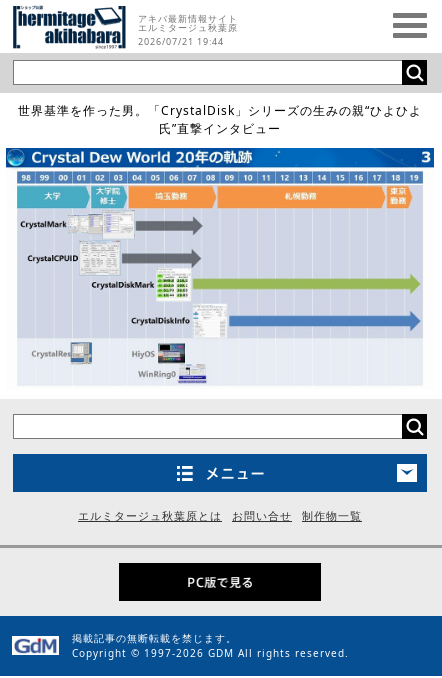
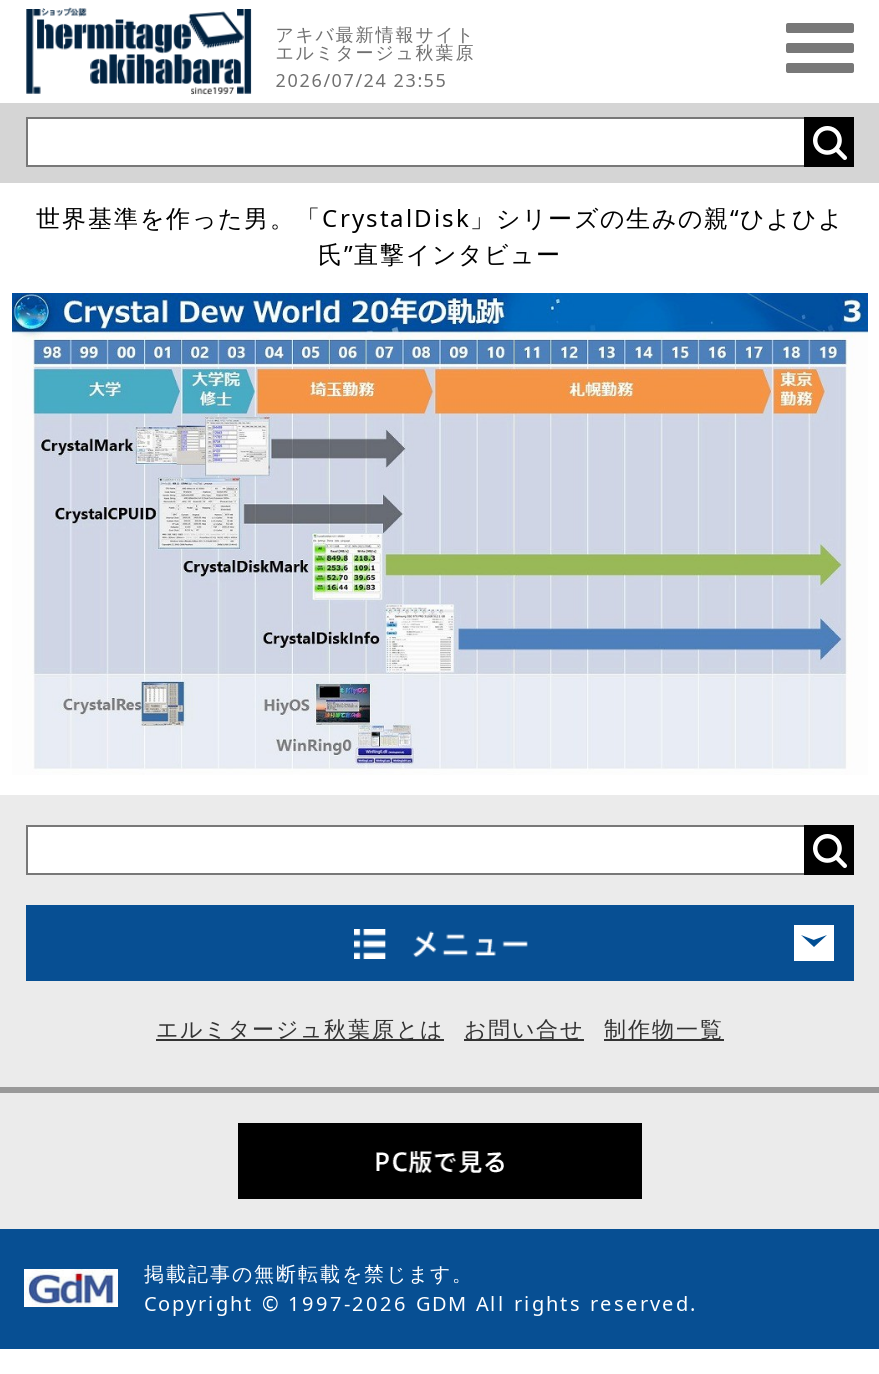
- 2026/07/21 19:44
+ 2026/07/24 23:55
